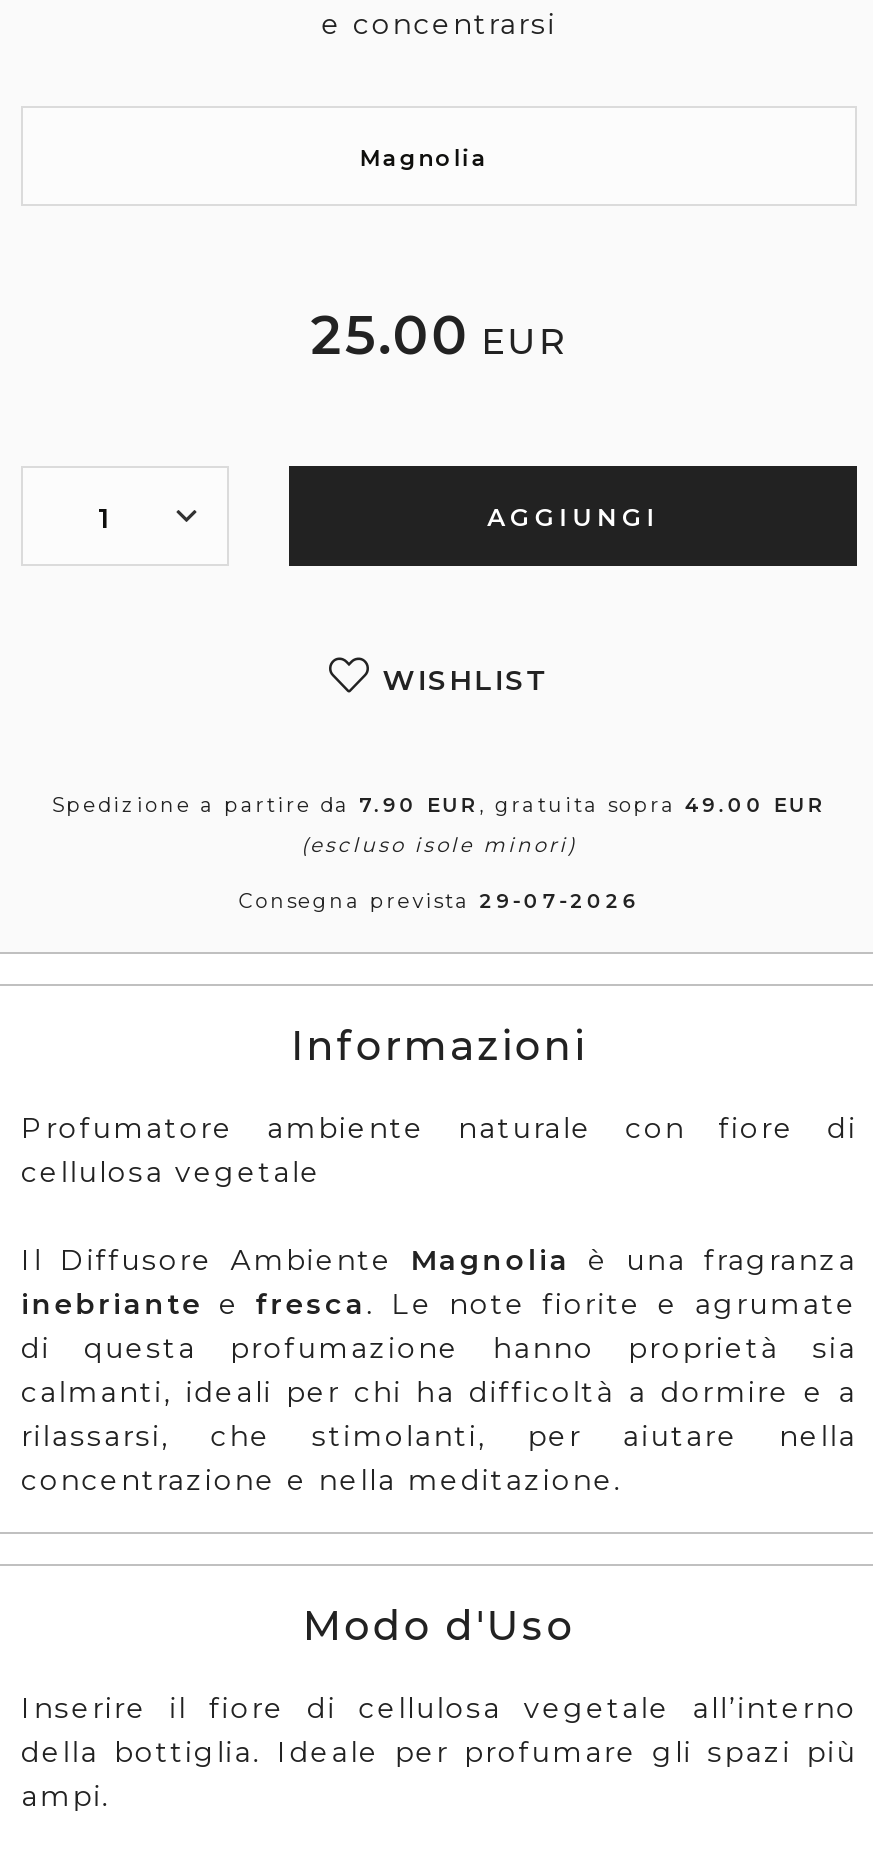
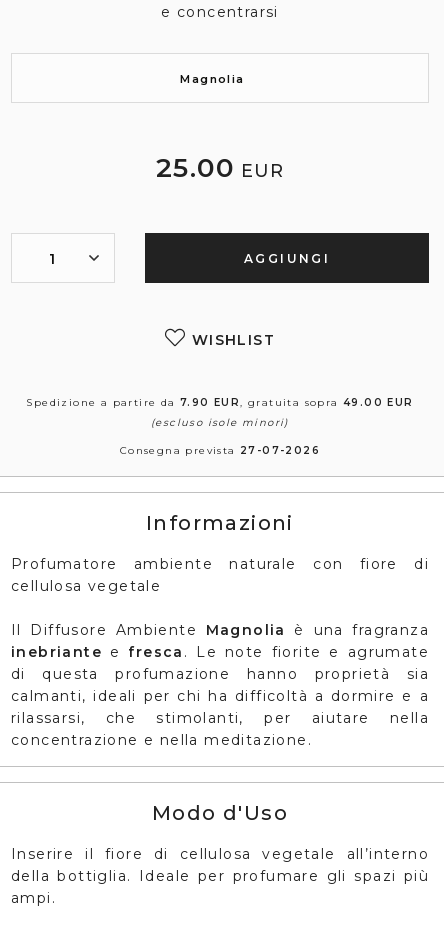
- Consegna prevista 29-07-2026
+ Consegna prevista 27-07-2026
